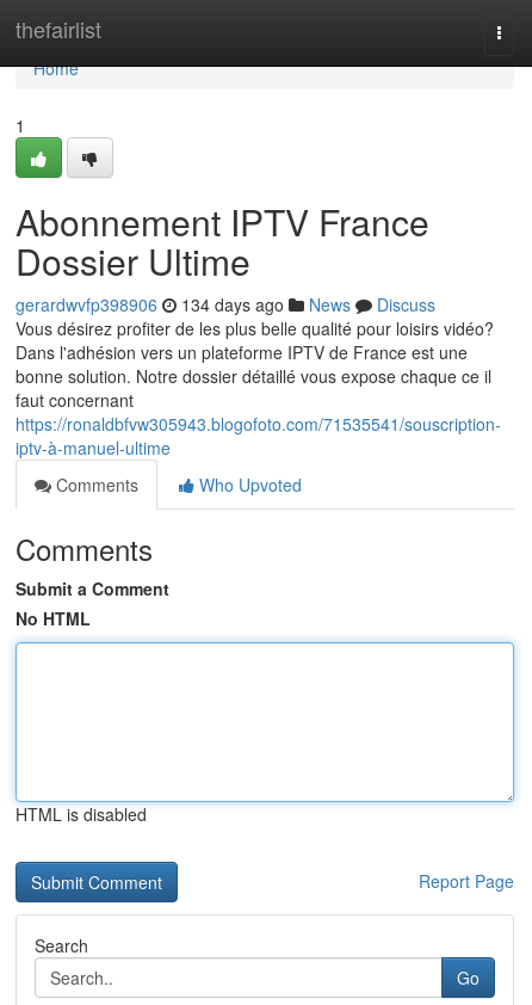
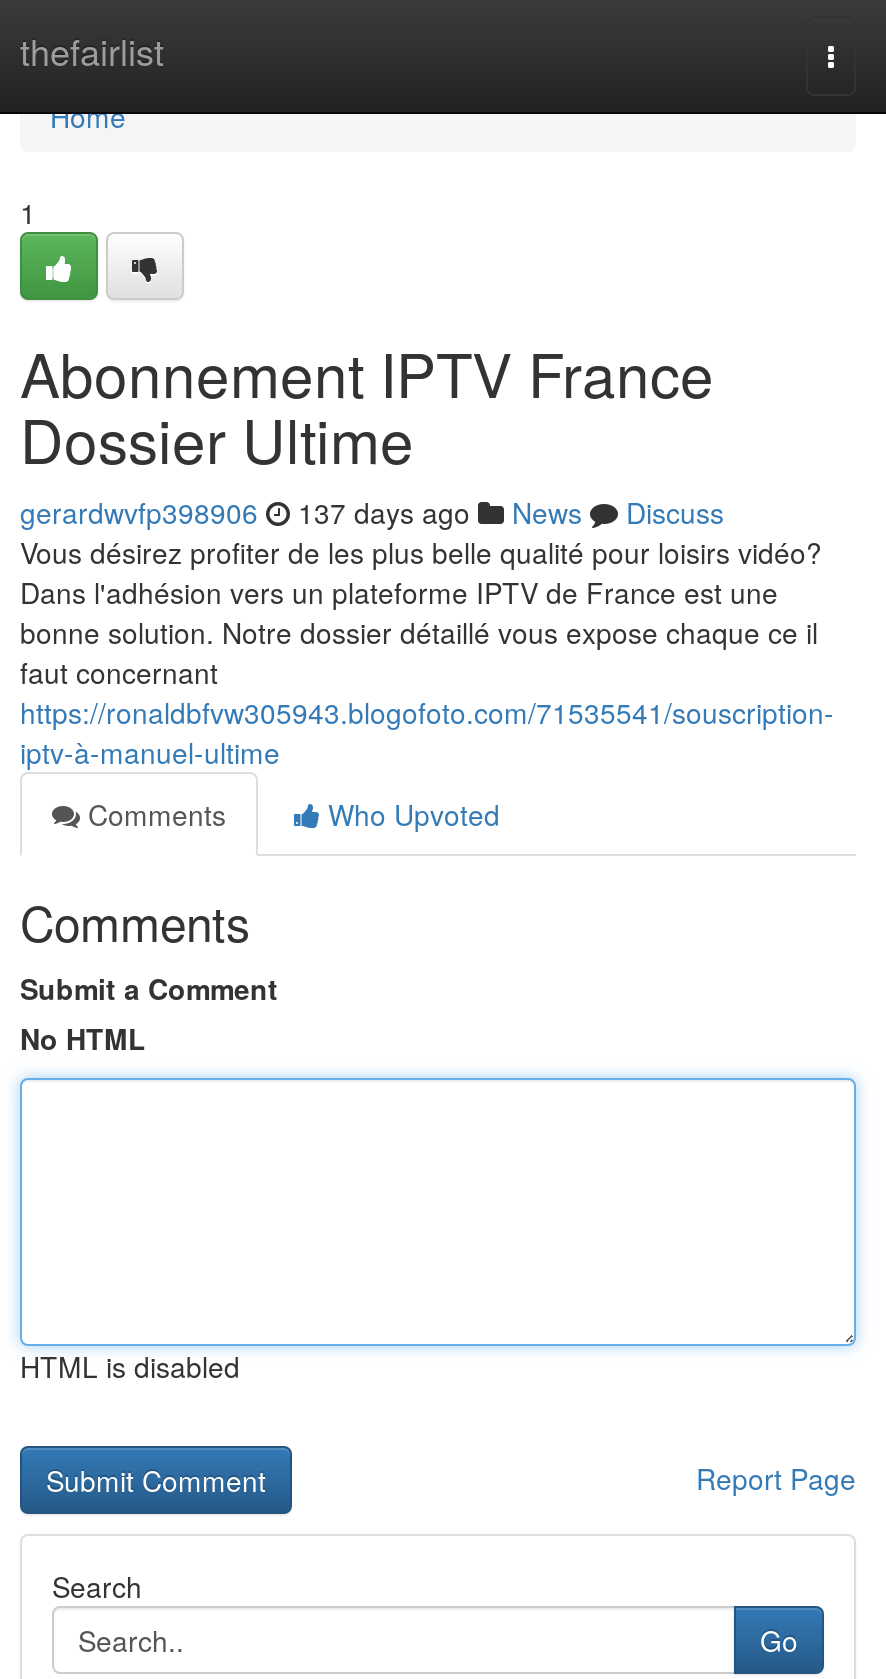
- gerardwvfp398906 134 days ago News Discuss
+ gerardwvfp398906 137 days ago News Discuss
